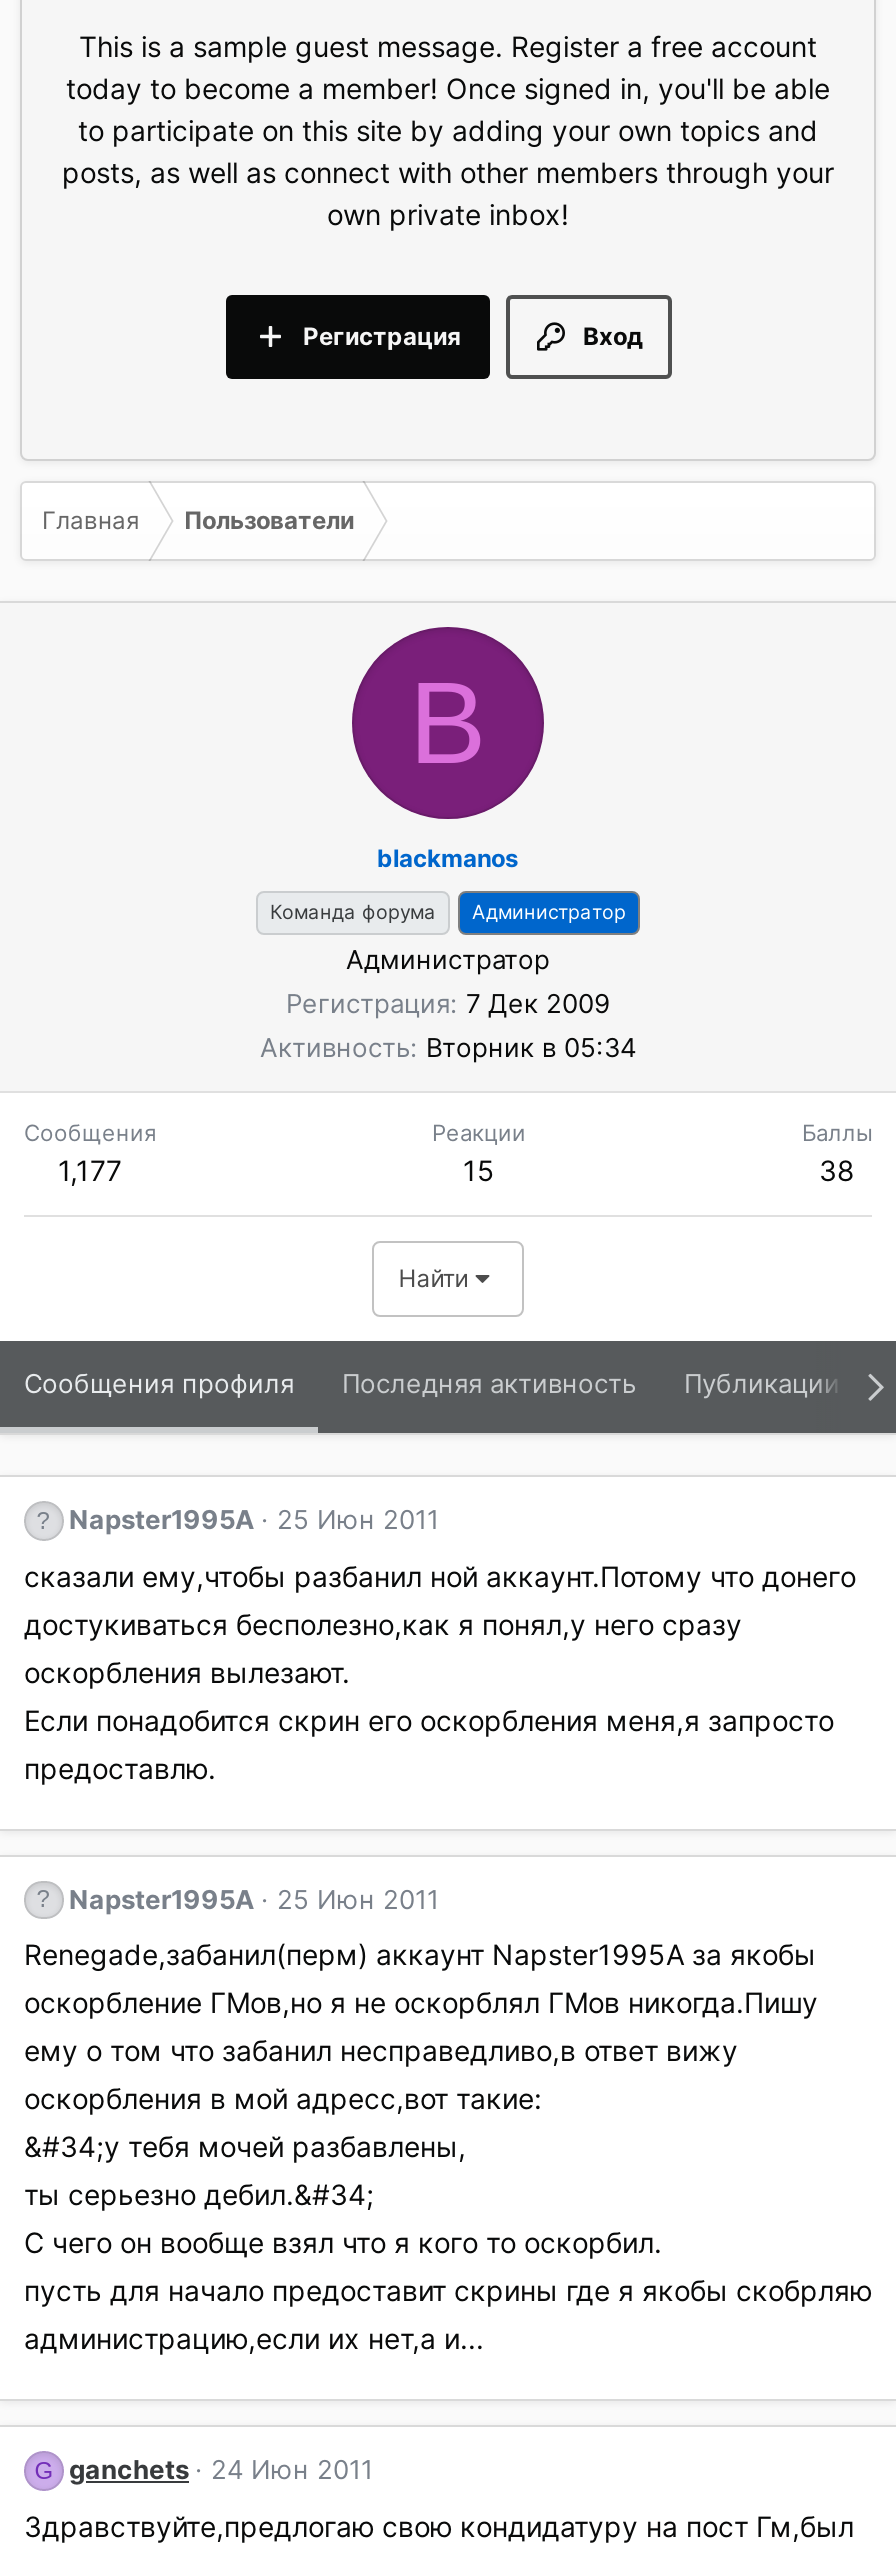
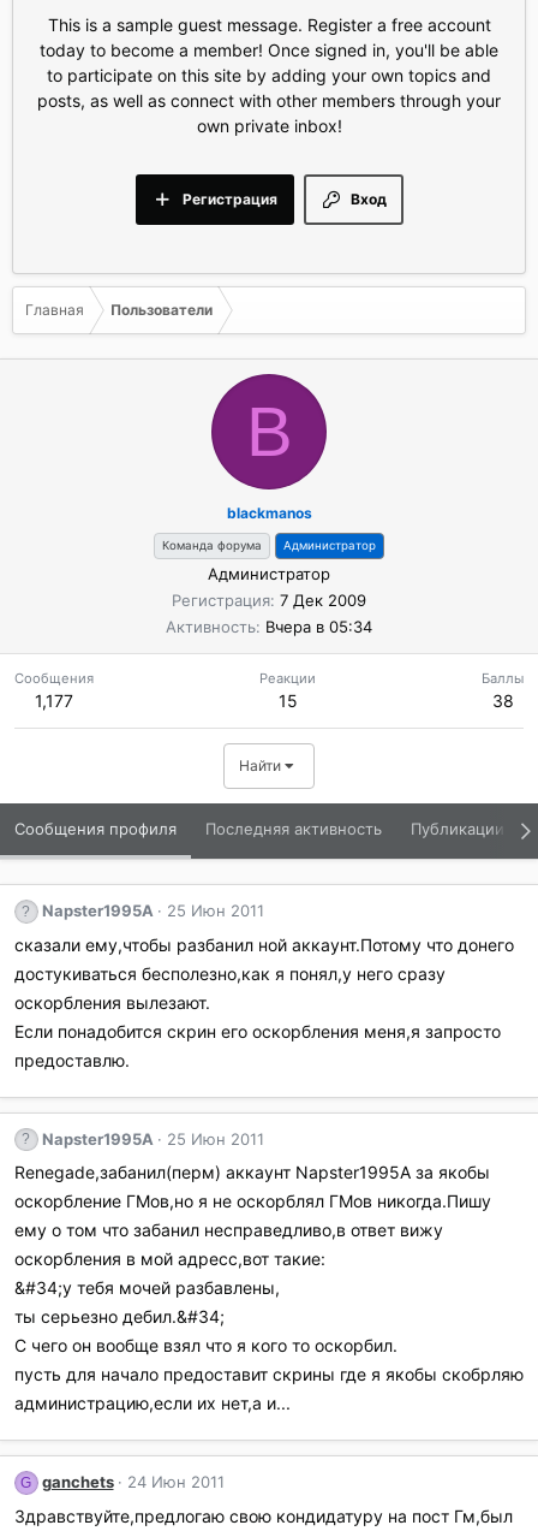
- Активность Вторник в 05:34
+ Активность Вчера в 05:34
